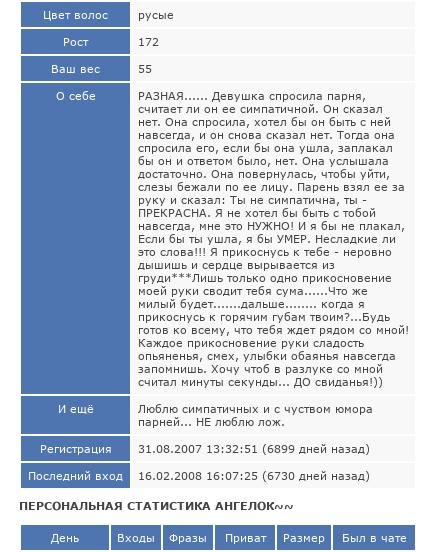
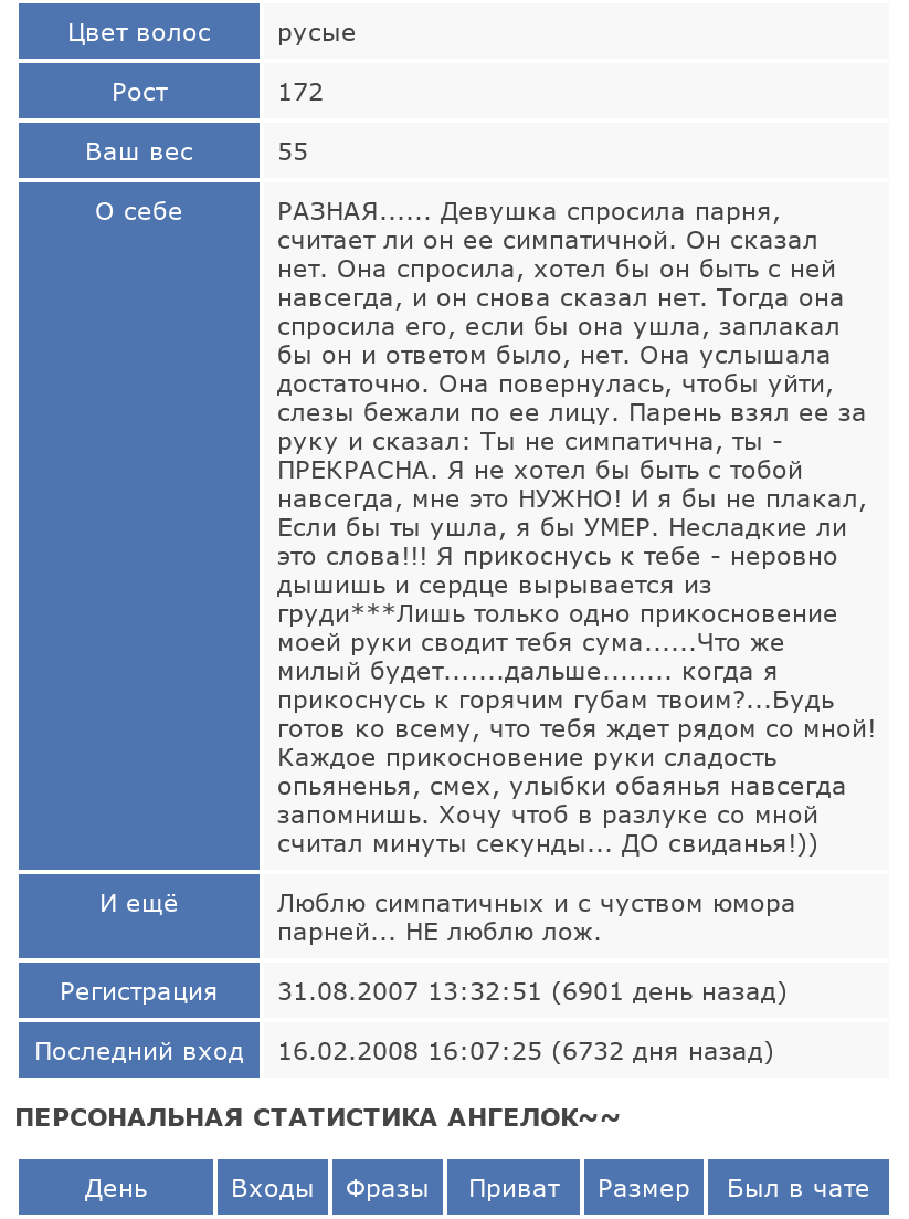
- 31.08.2007 13:32:51 (6899 дней назад)
+ 31.08.2007 13:32:51 (6901 день назад)

- Последний вход 16.02.2008 16:07:25 (6730 дней назад)
+ Последний вход 16.02.2008 16:07:25 (6732 дня назад)
